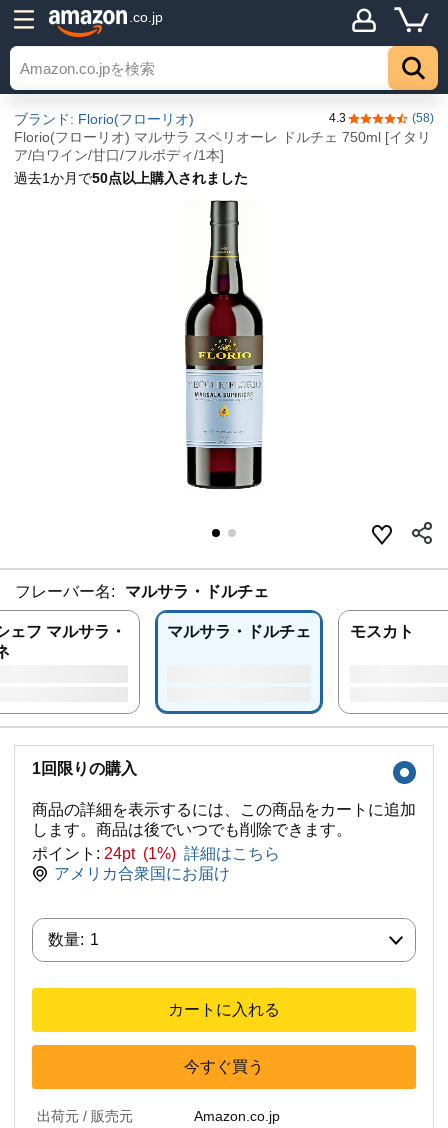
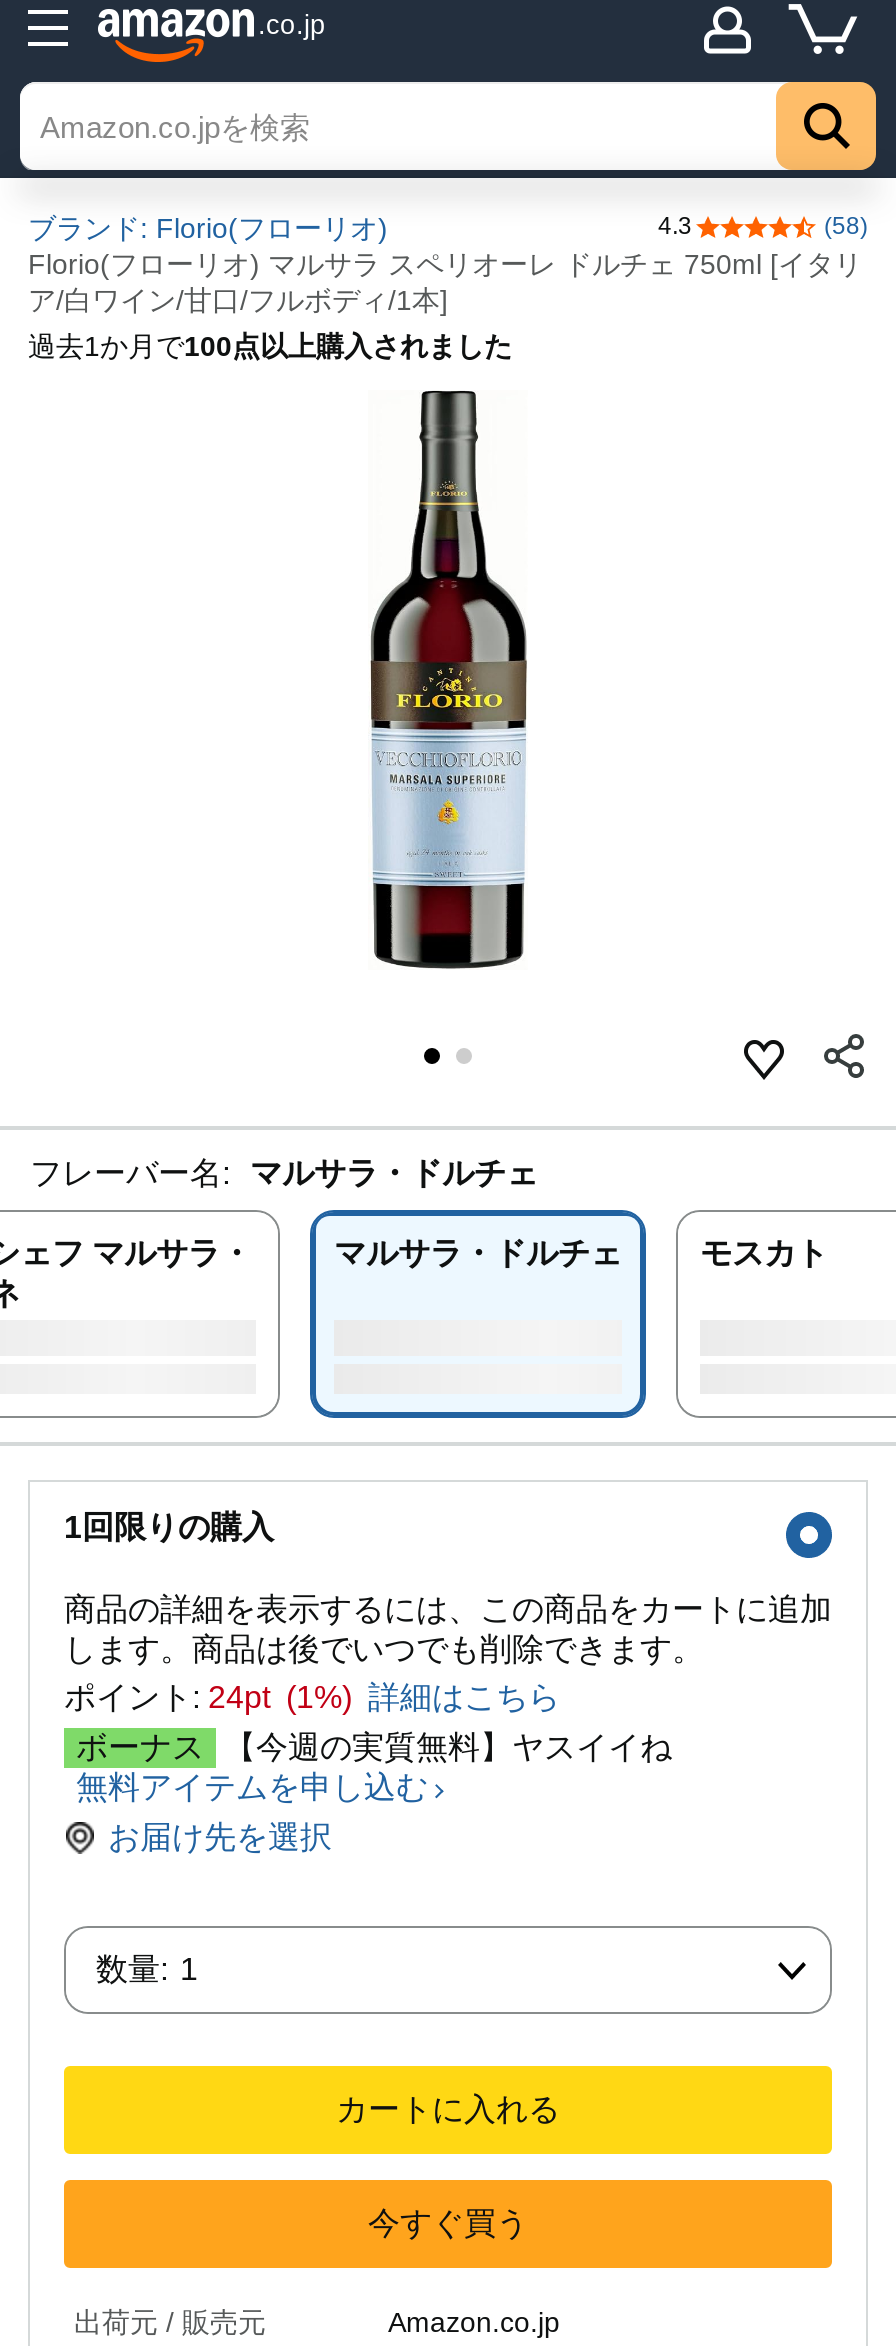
- 過去1か月で50点以上購入されました
+ 過去1か月で100点以上購入されました

- アメリカ合衆国にお届け
+ ボーナス 【今週の実質無料】ヤスイイね
+ 無料アイテムを申し込む
+ お届け先を選択
